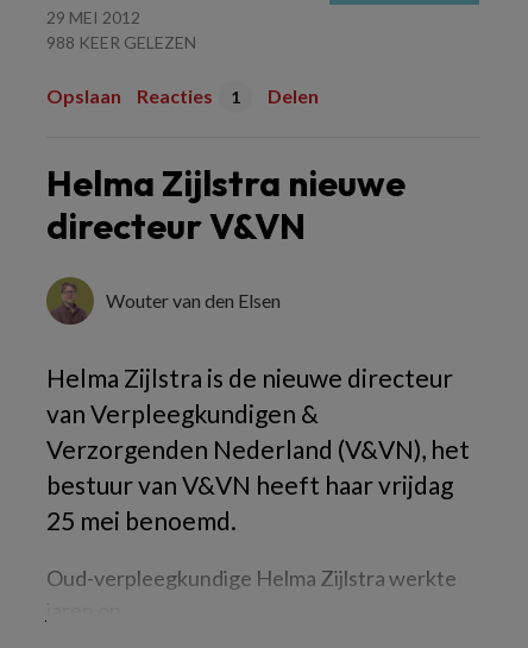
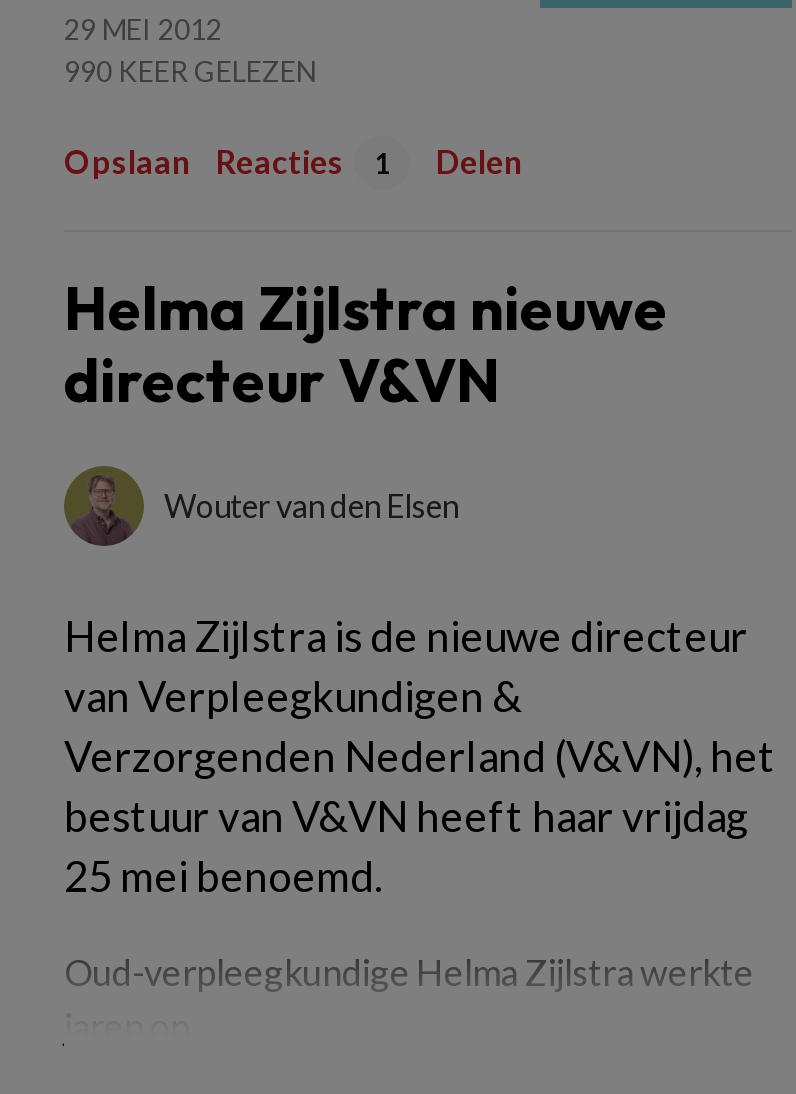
- 988 KEER GELEZEN
+ 990 KEER GELEZEN
